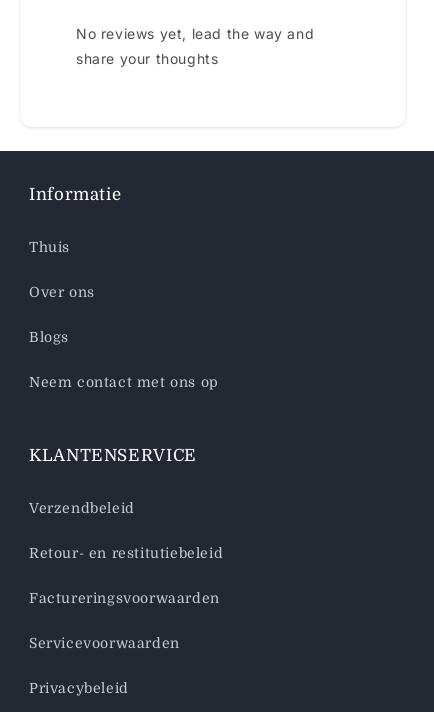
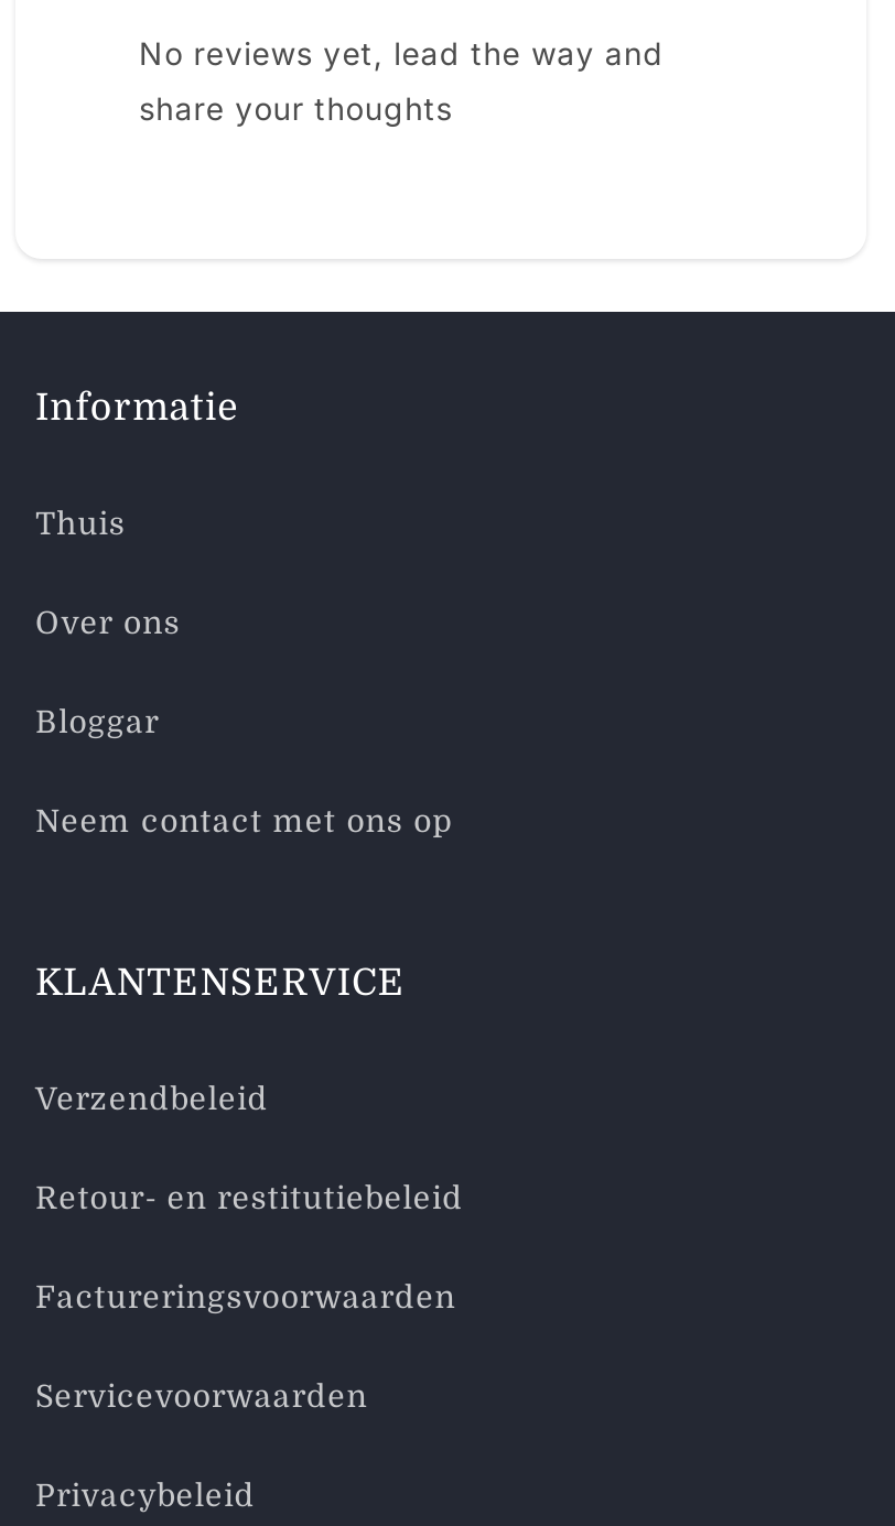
- Blogs
+ Bloggar
